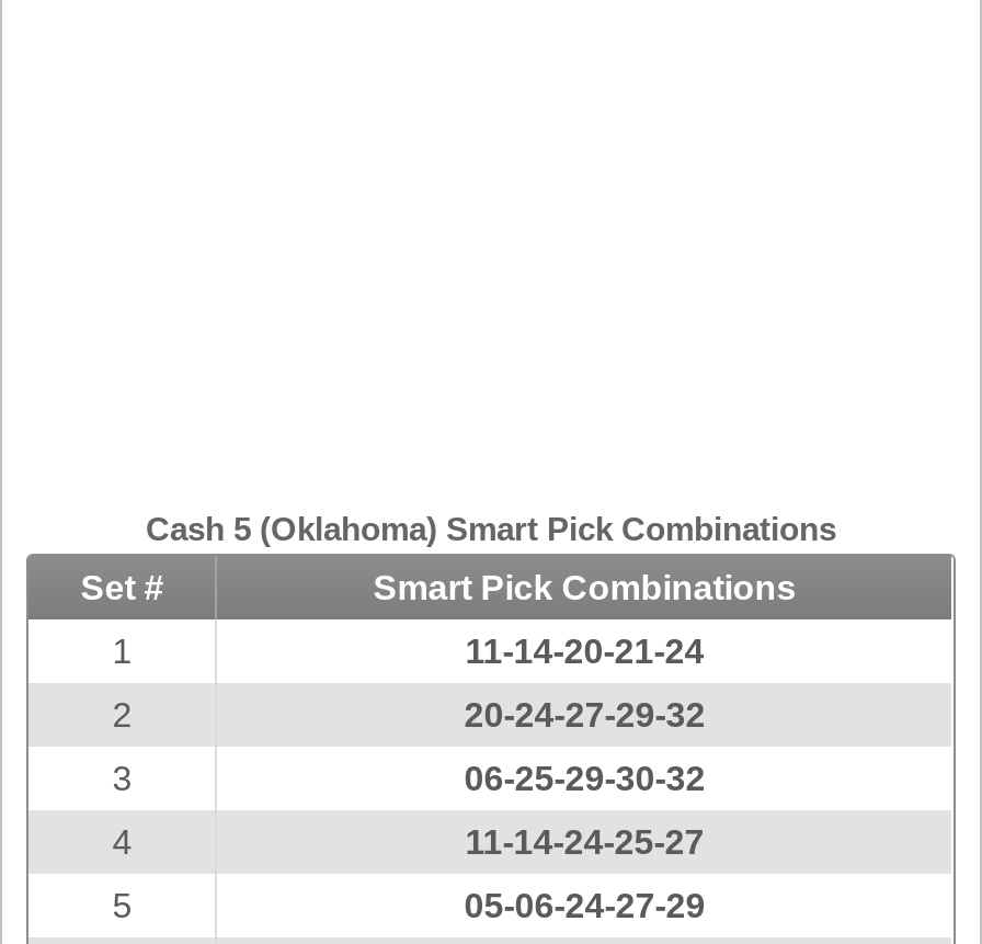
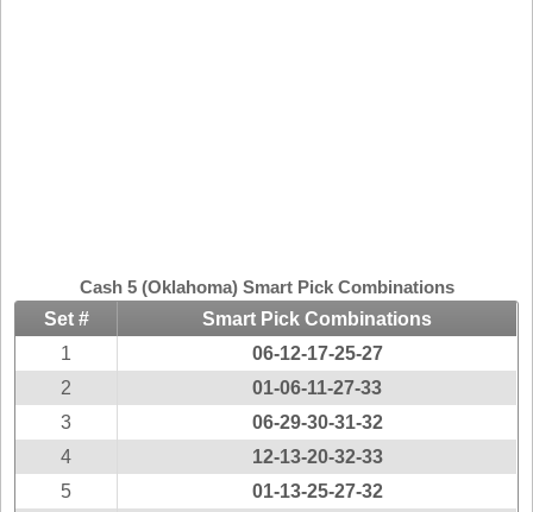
- 11-14-20-21-24
+ 06-12-17-25-27

- 20-24-27-29-32
+ 01-06-11-27-33

- 06-25-29-30-32
+ 06-29-30-31-32

- 11-14-24-25-27
+ 12-13-20-32-33

- 05-06-24-27-29
+ 01-13-25-27-32
